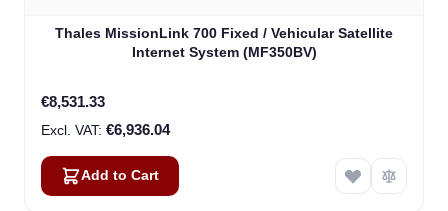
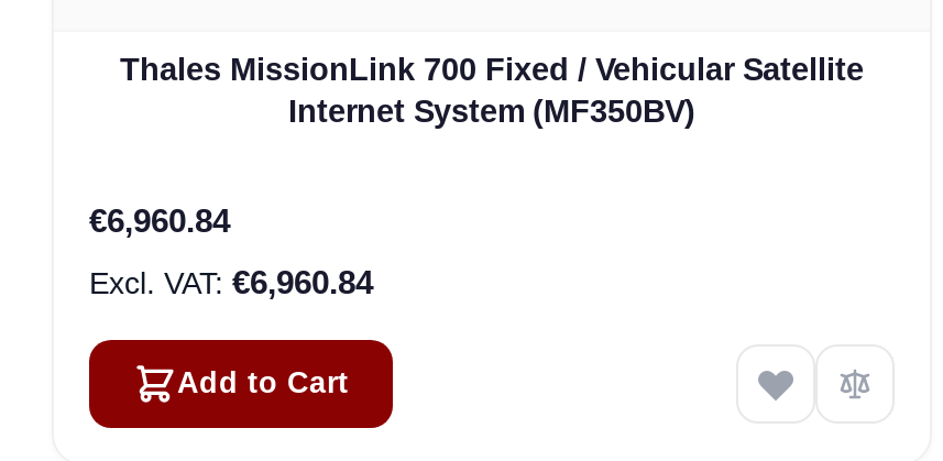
- €8,531.33
+ €6,960.84

- €6,936.04
+ €6,960.84
